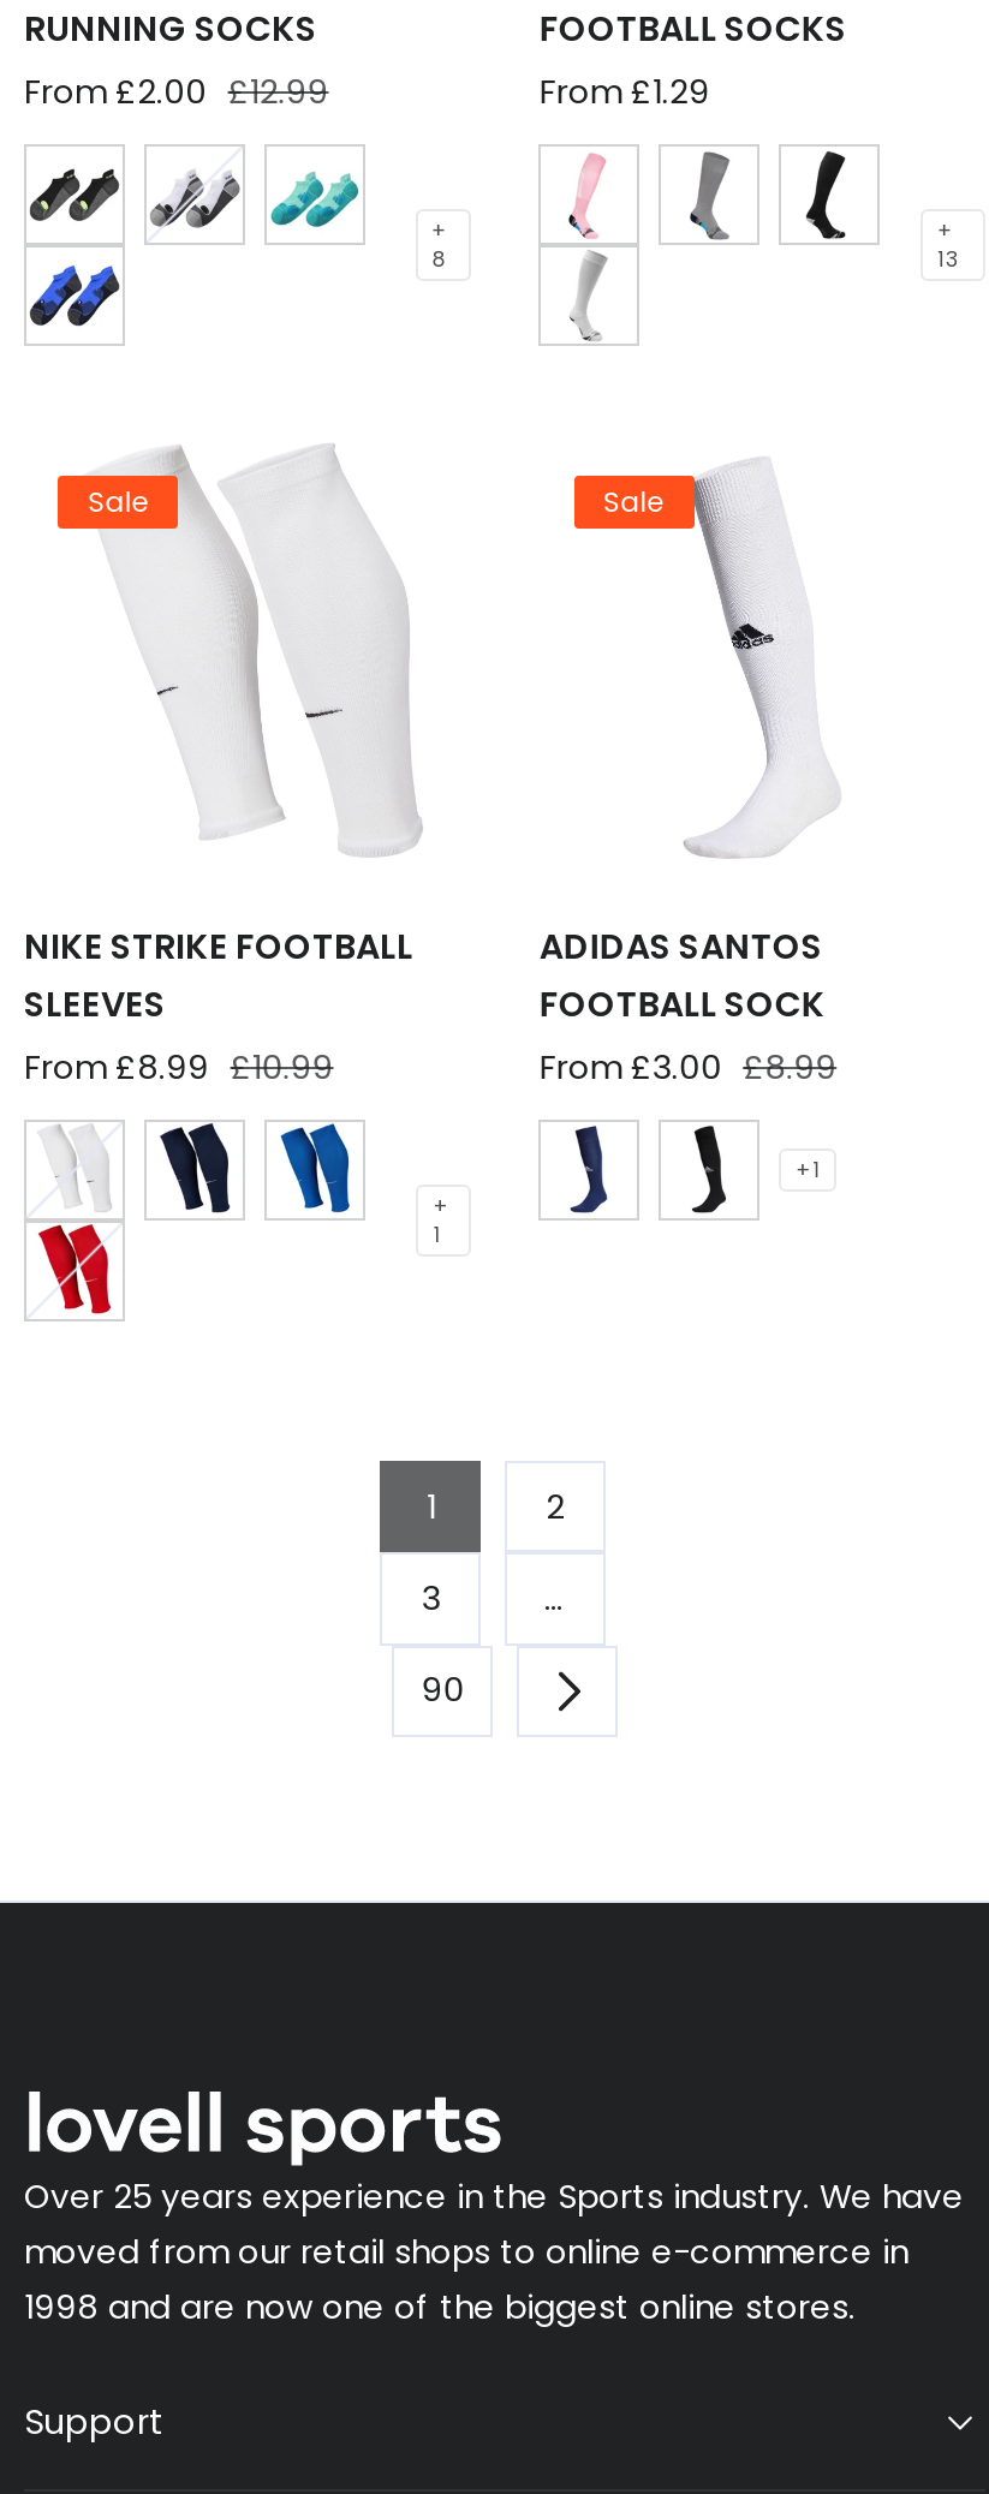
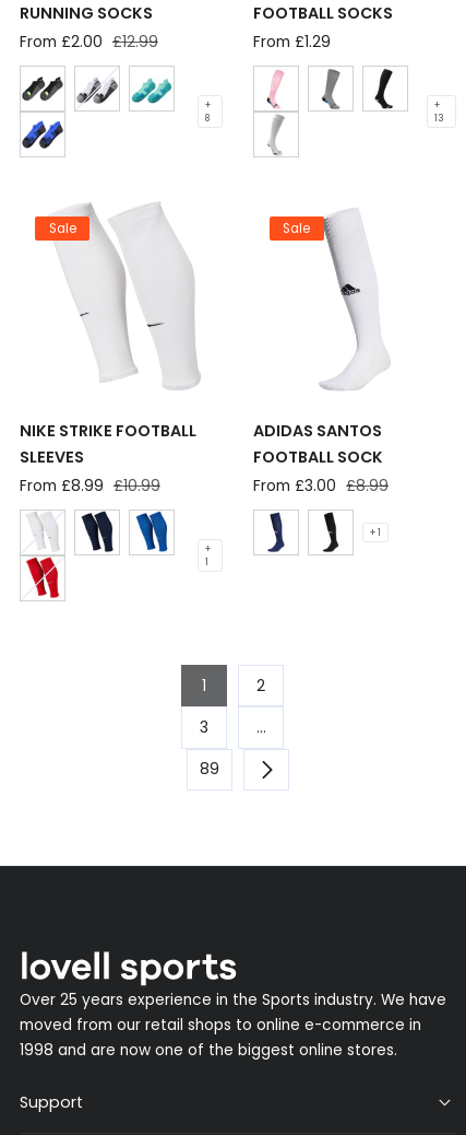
- 90
+ 89
